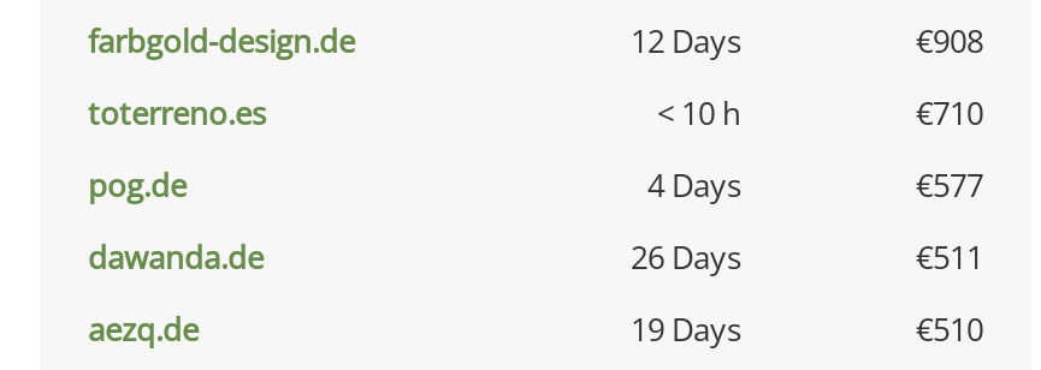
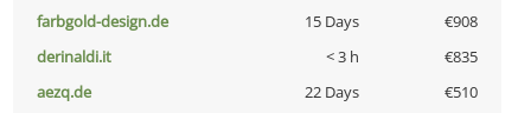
- 12 Days
+ 15 Days

- toterreno.es
- < 10 h
- €710
- pog.de
- 4 Days
- €577
- dawanda.de
- 26 Days
- €511
+ derinaldi.it
+ < 3 h
+ €835

- 19 Days
+ 22 Days
